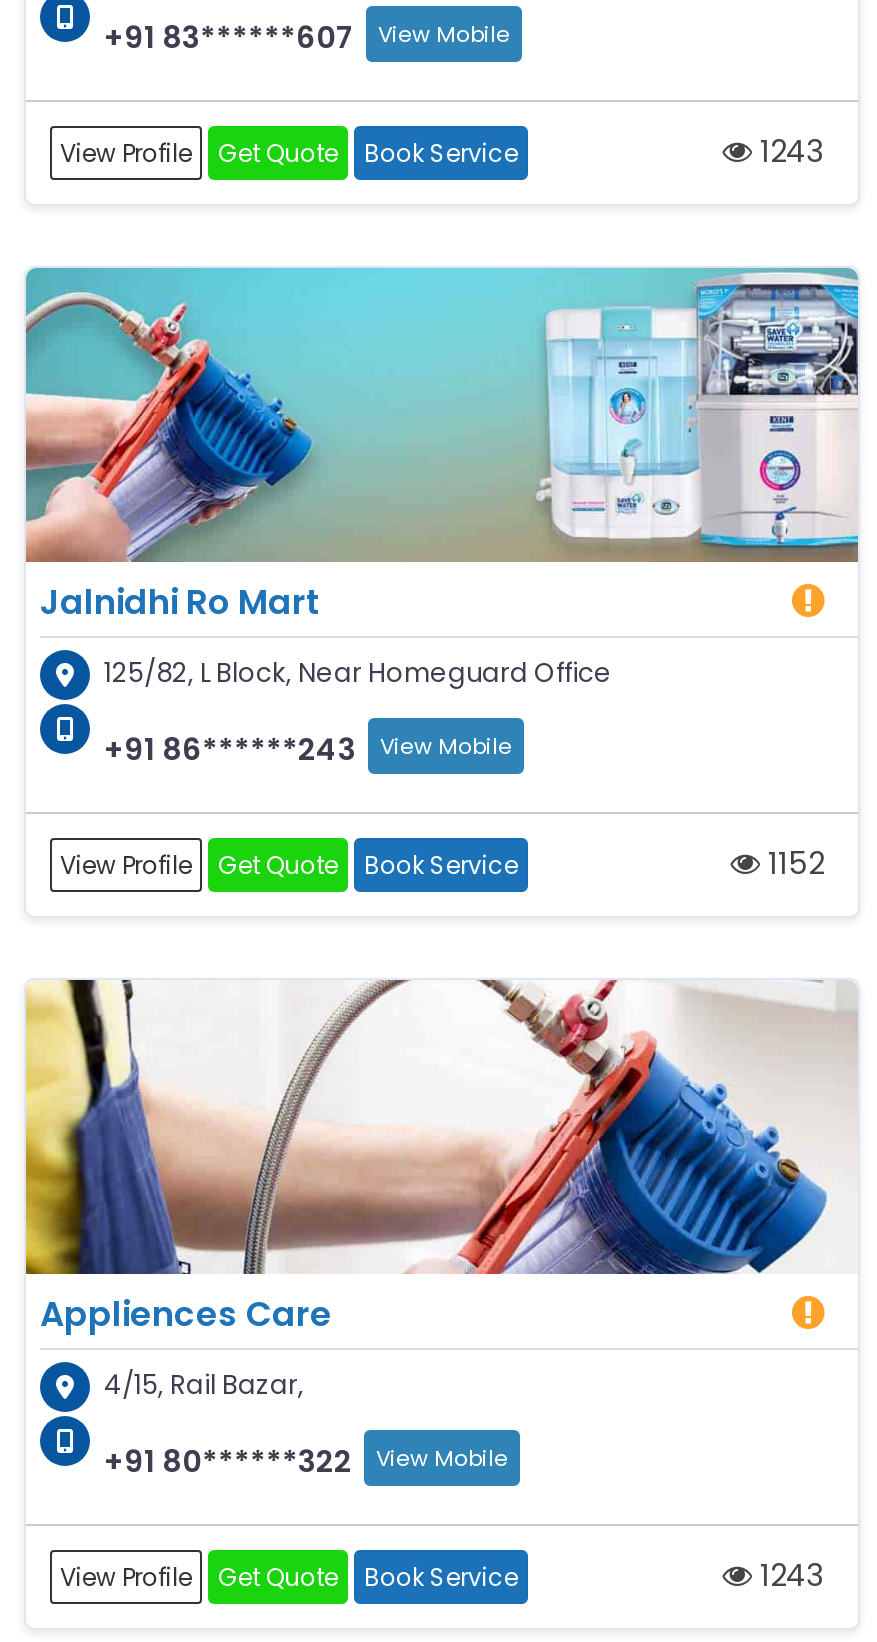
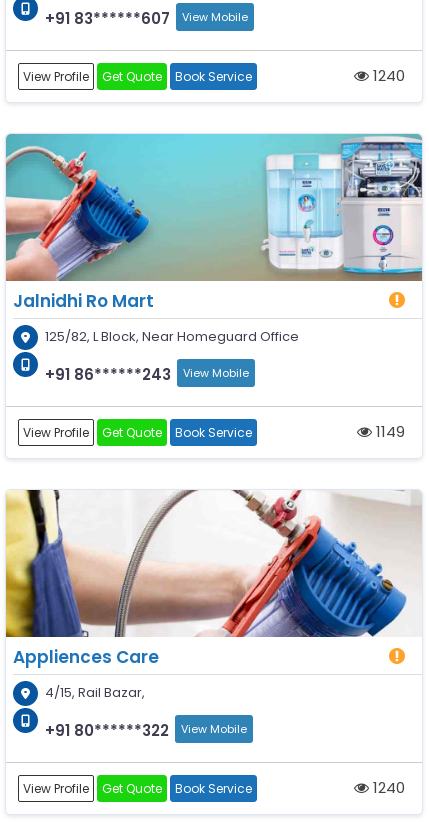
- 1243
+ 1240

- 1152
+ 1149

- 1243
+ 1240
